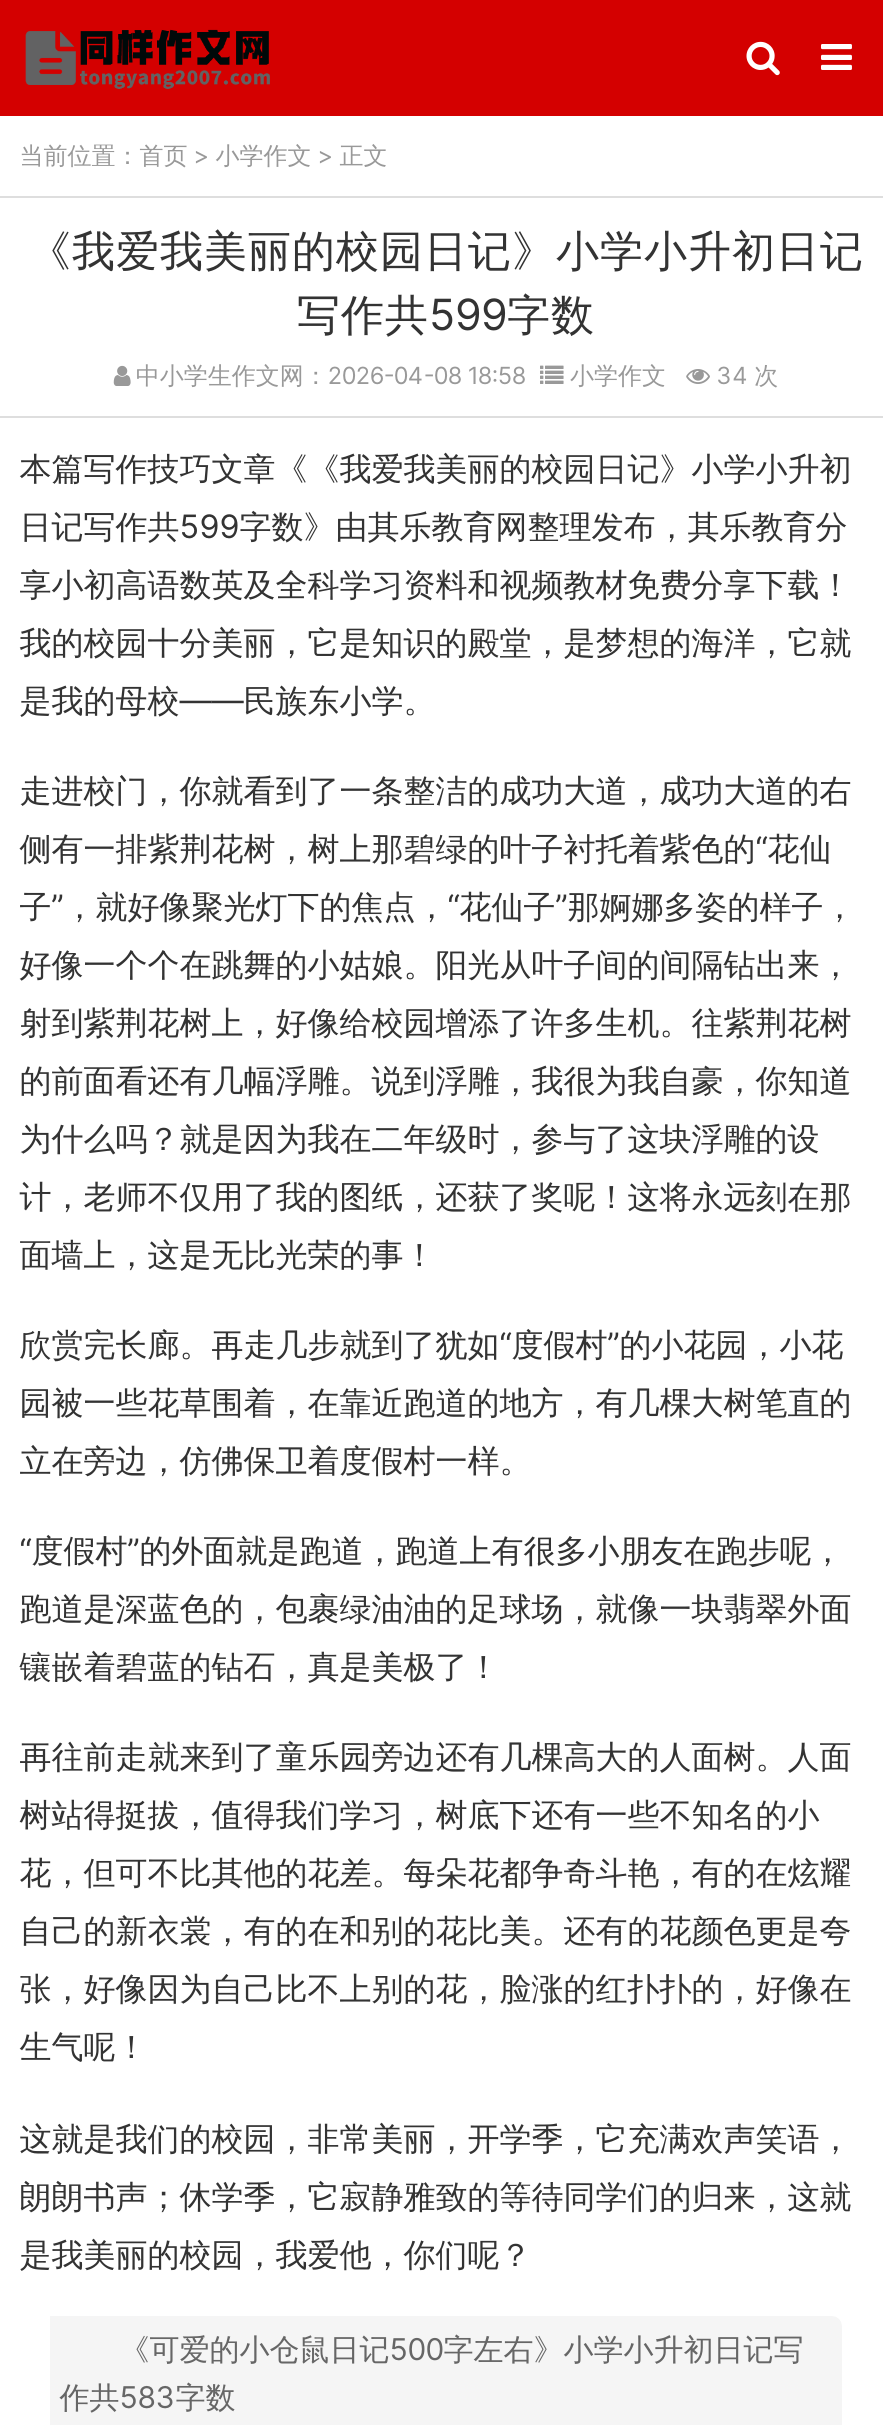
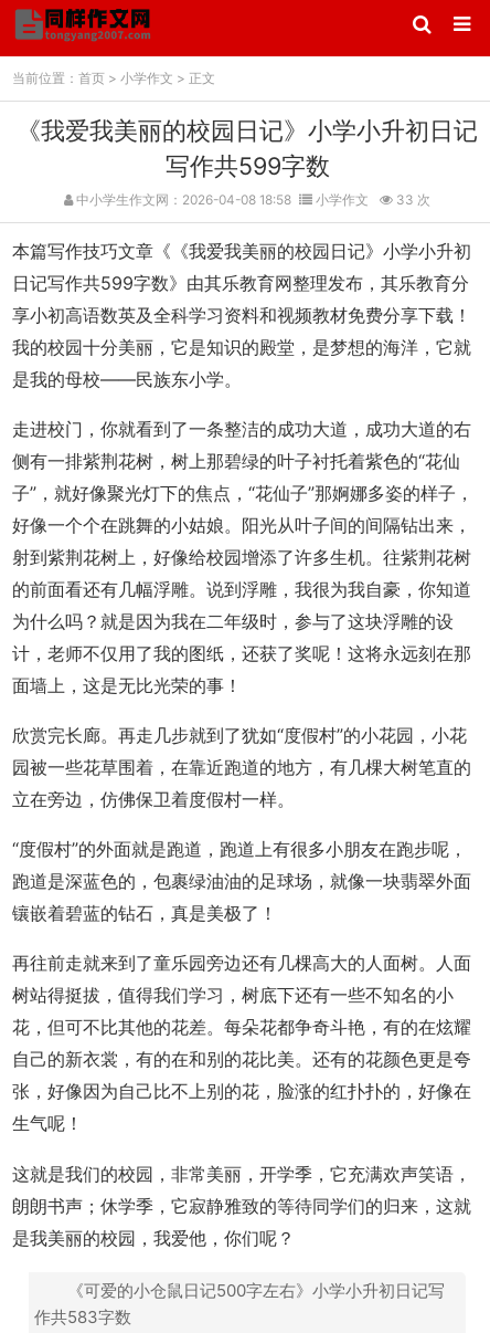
- 中小学生作文网：2026-04-08 18:58 小学作文 34 次
+ 中小学生作文网：2026-04-08 18:58 小学作文 33 次
